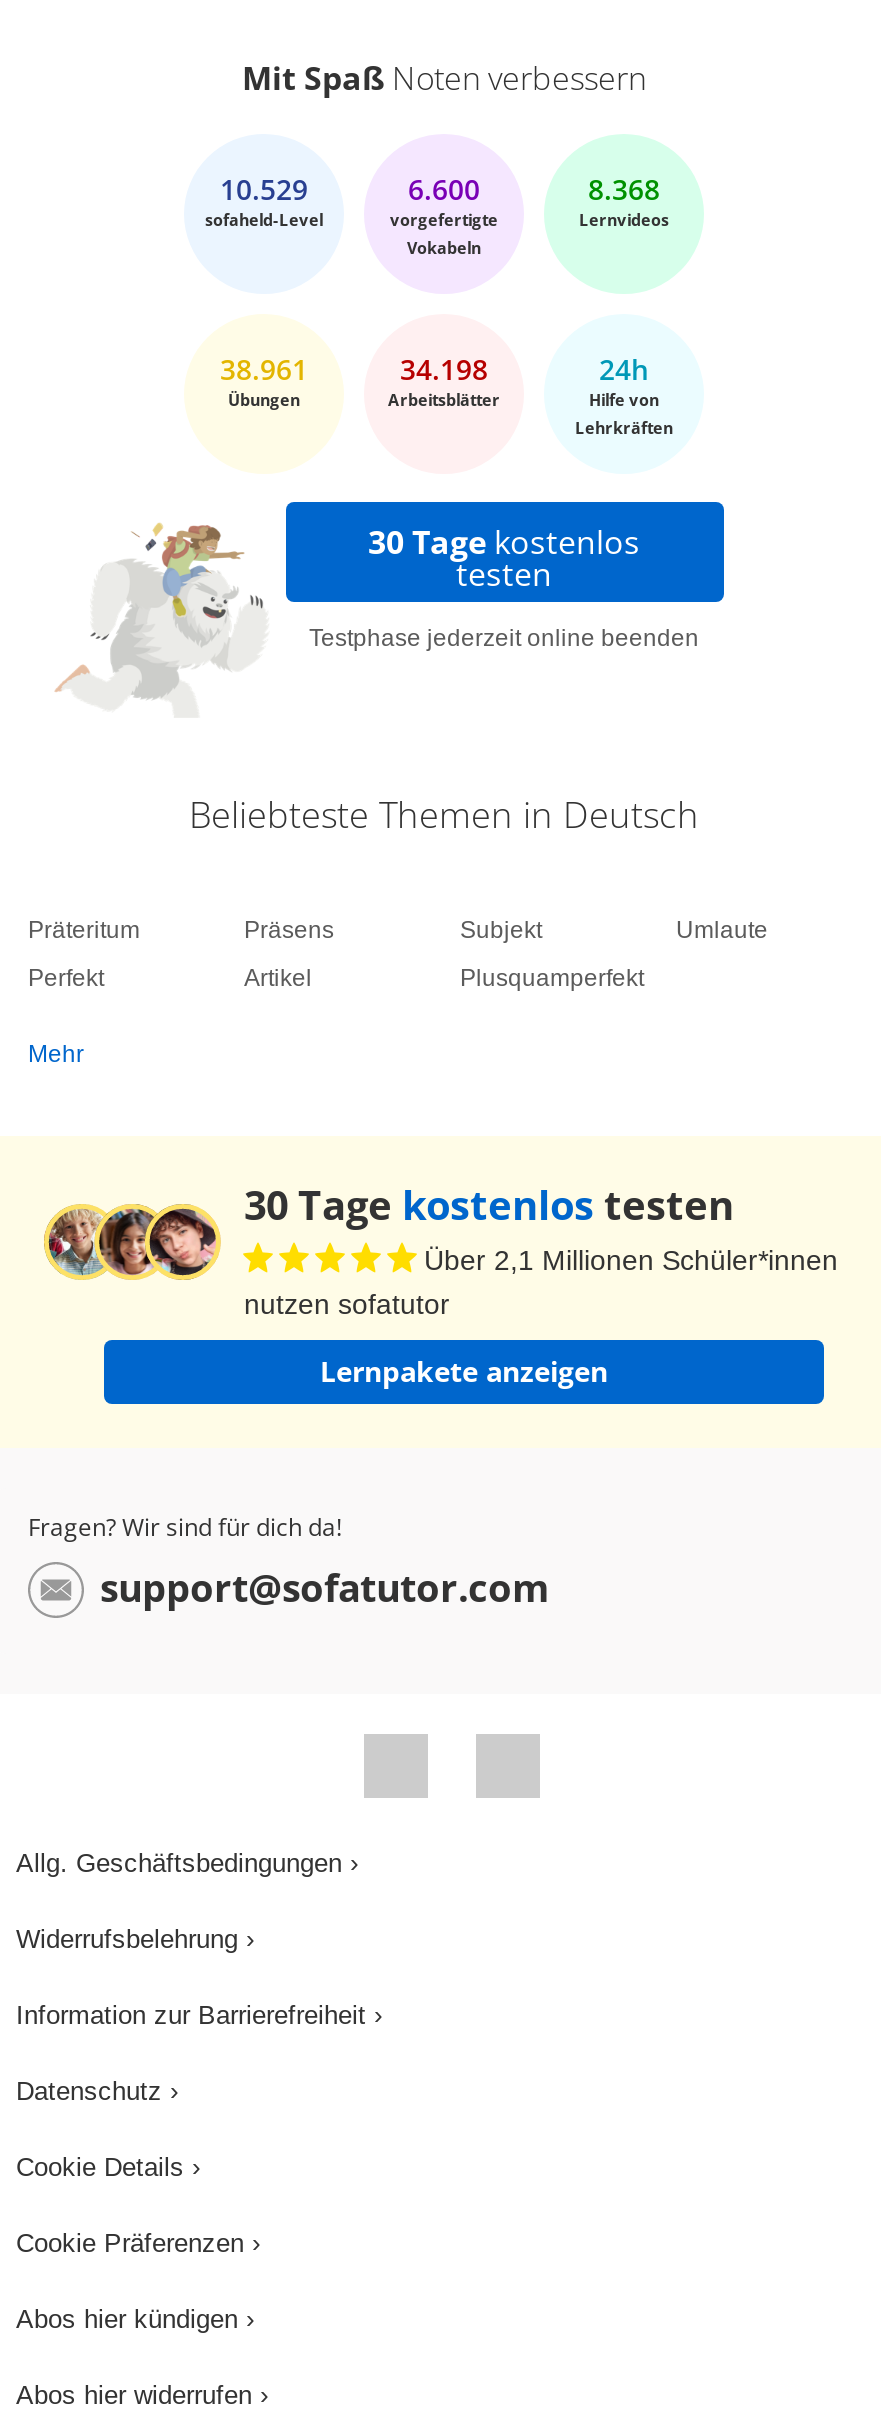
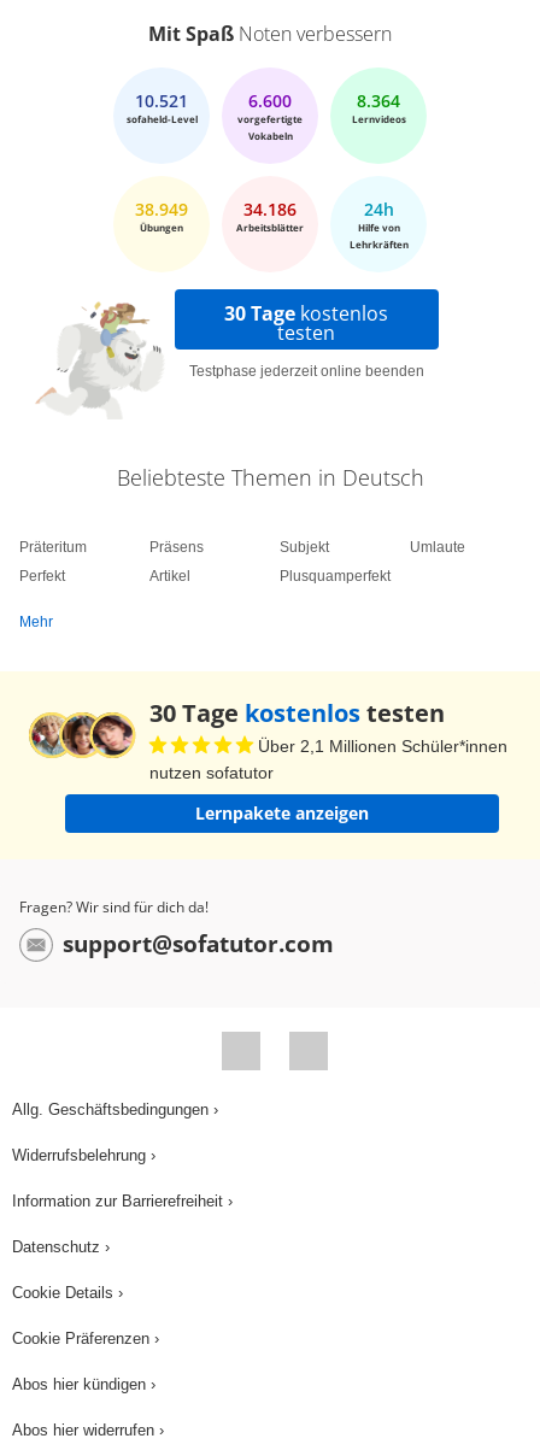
- 10.529
+ 10.521

- 8.368
+ 8.364

- 38.961
+ 38.949

- 34.198
+ 34.186
